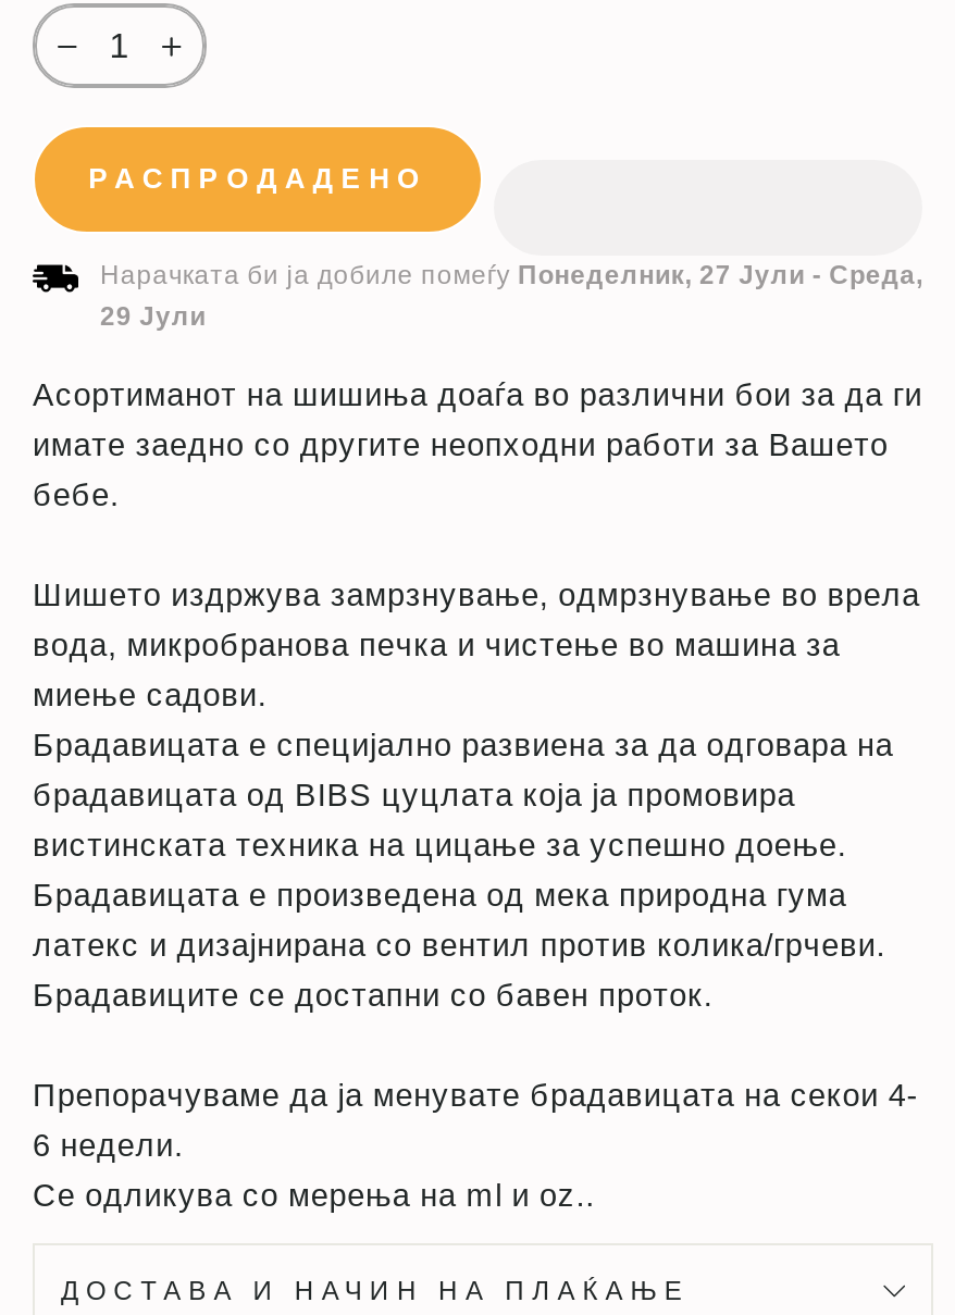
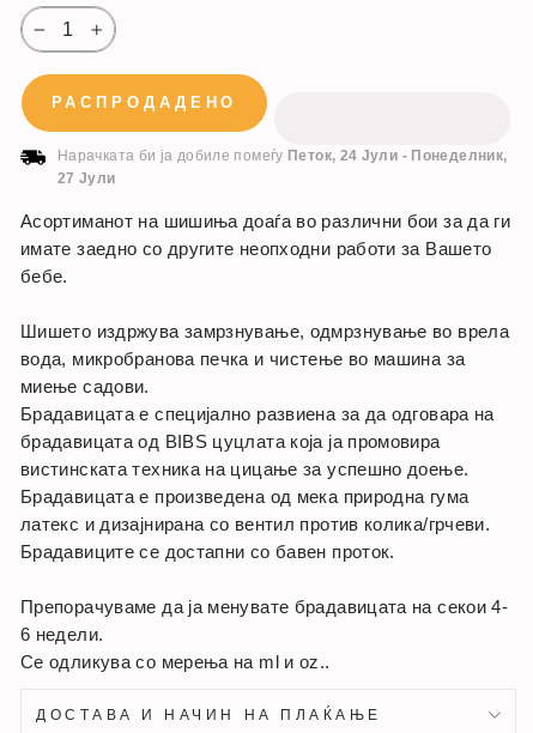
- Нарачката би ја добиле помеѓу Понеделник, 27 Јули - Среда,
+ Нарачката би ја добиле помеѓу Петок, 24 Јули - Понеделник,

- 29 Јули
+ 27 Јули
